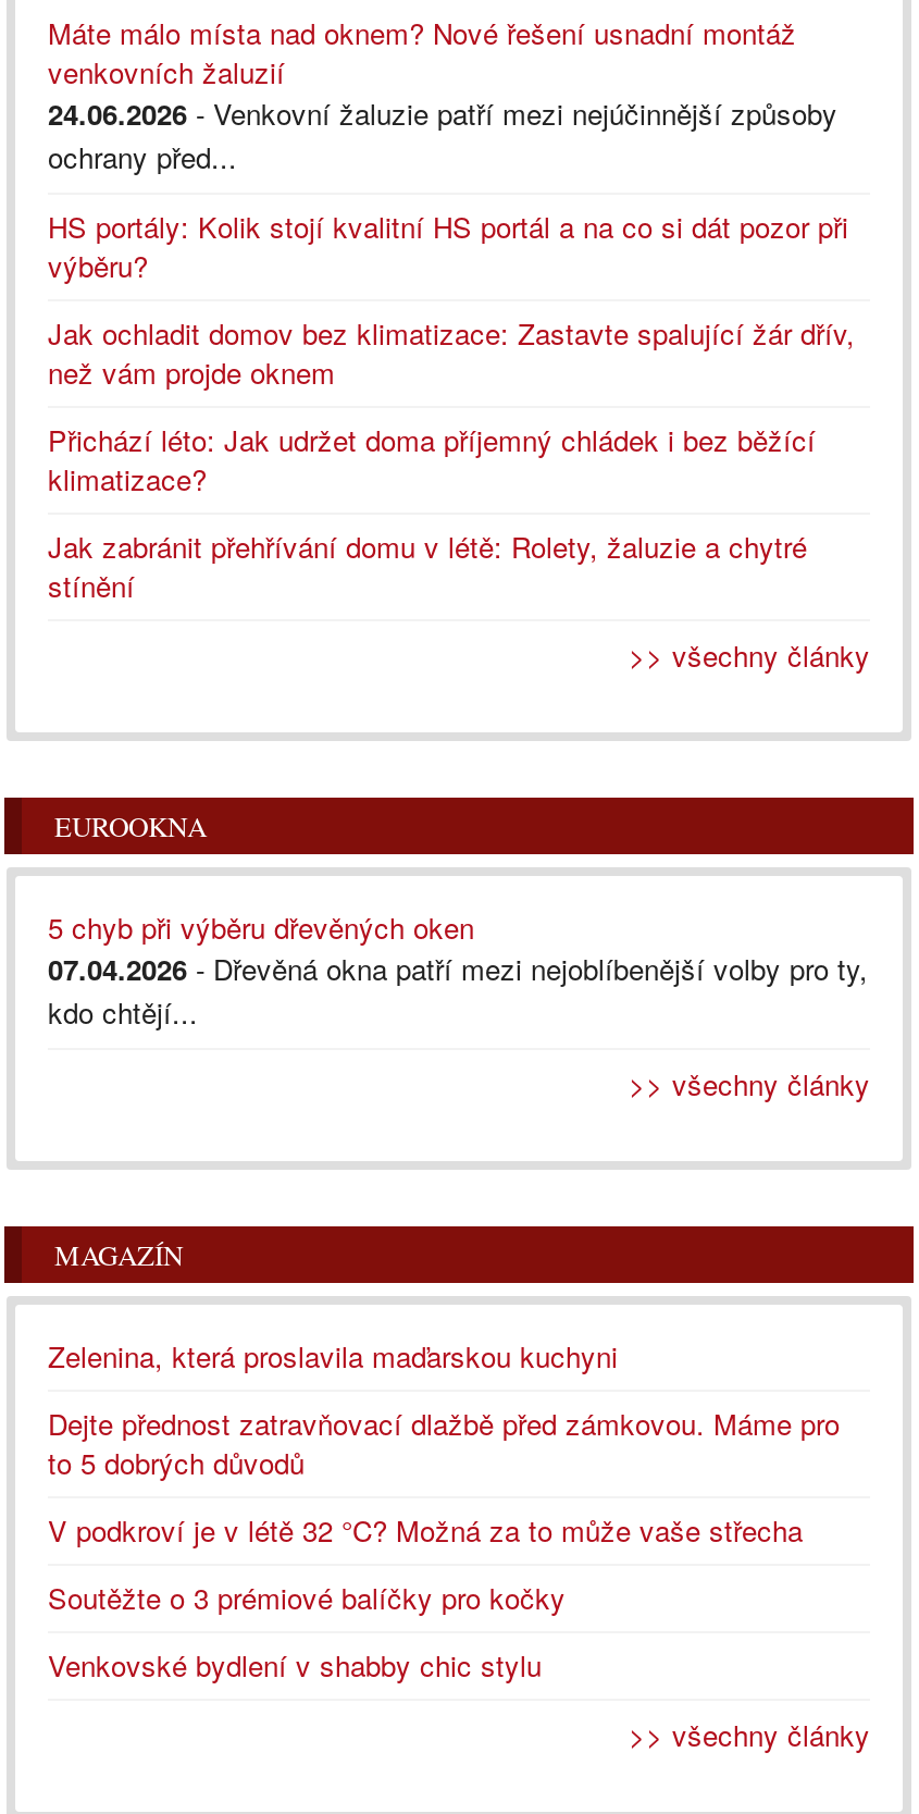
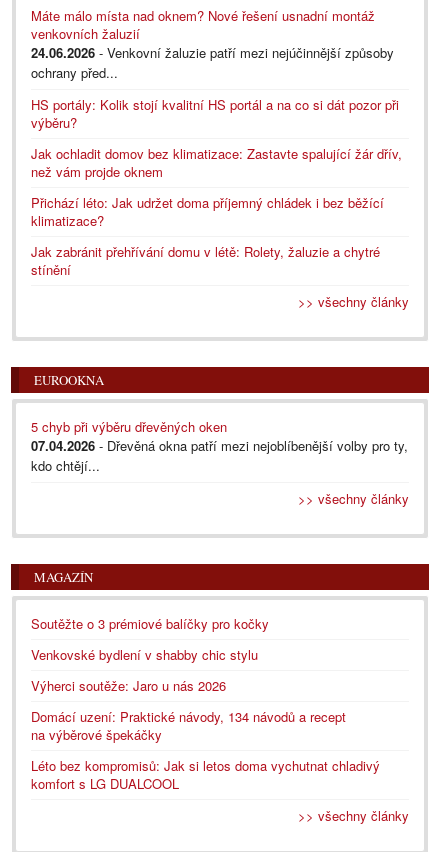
- Zelenina, která proslavila maďarskou kuchyni
- Dejte přednost zatravňovací dlažbě před zámkovou. Máme pro
- to 5 dobrých důvodů
- V podkroví je v létě 32 °C? Možná za to může vaše střecha

moved up: Soutěžte o 3 prémiové balíčky pro kočky | Venkovské bydlení v shabby chic stylu

+ Výherci soutěže: Jaro u nás 2026
+ Domácí uzení: Praktické návody, 134 návodů a recept
+ na výběrové špekáčky
+ Léto bez kompromisů: Jak si letos doma vychutnat chladivý
+ komfort s LG DUALCOOL
